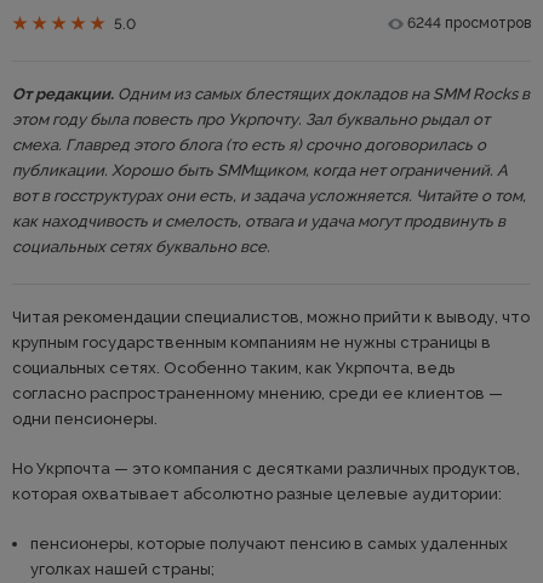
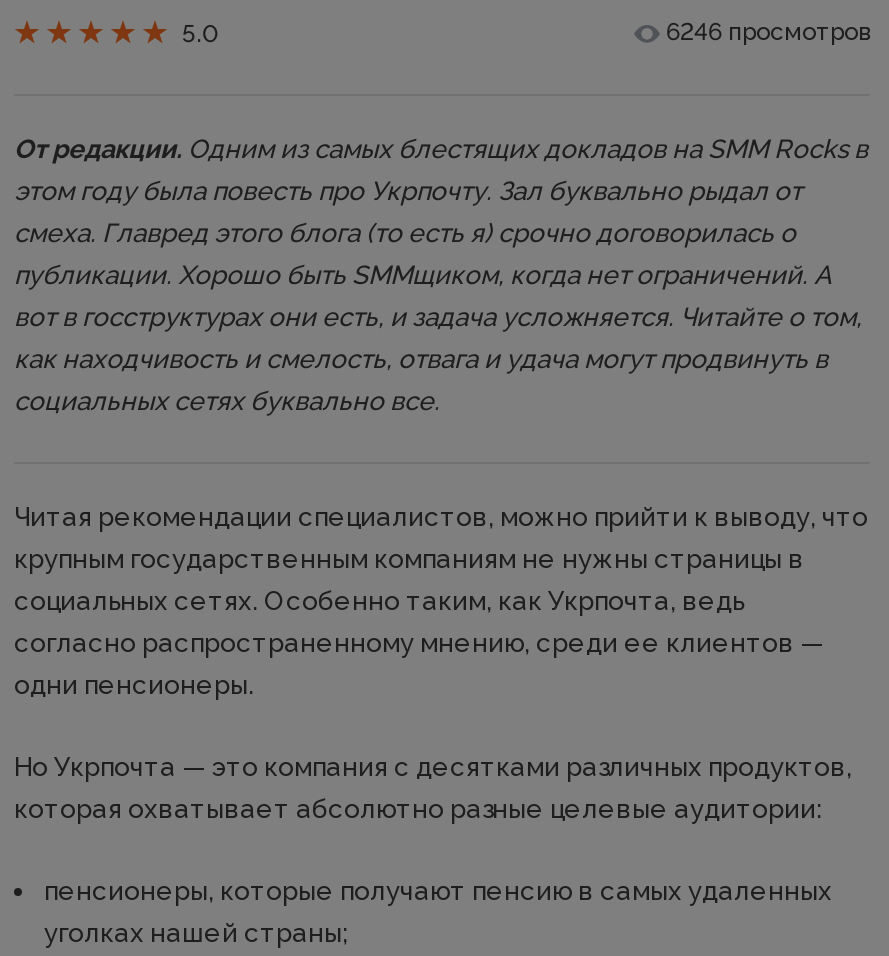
- 6244 просмотров
+ 6246 просмотров
